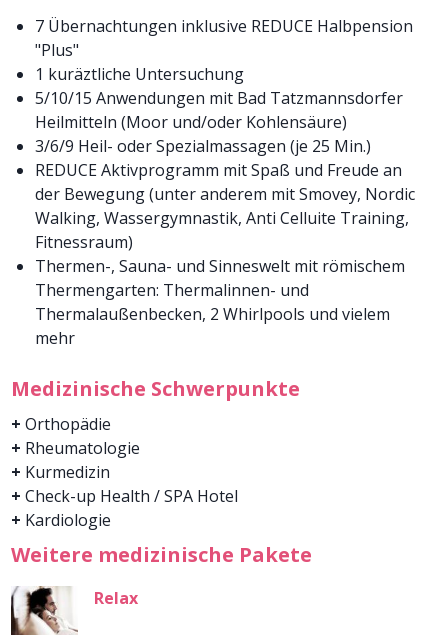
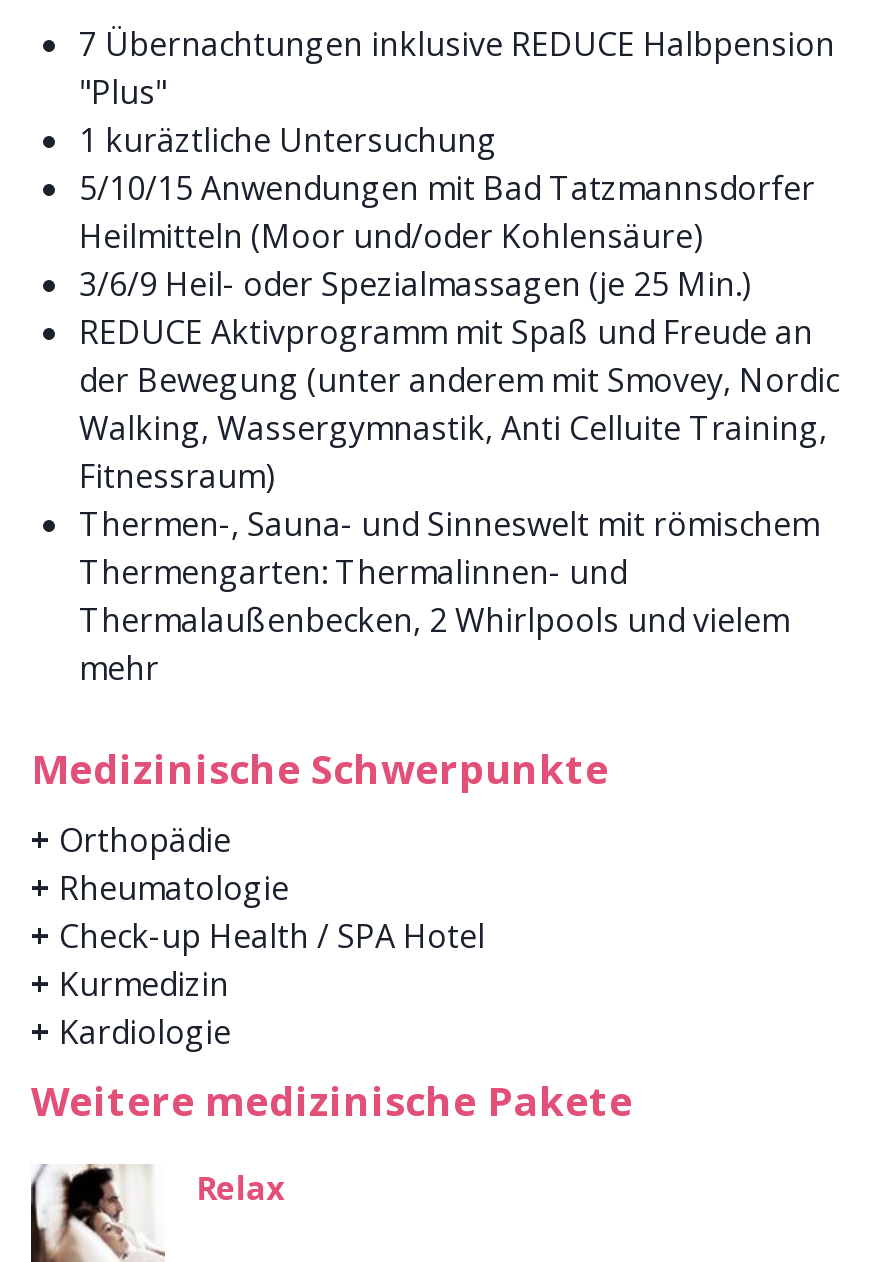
moved down: + Kurmedizin

moved up: + Check-up Health / SPA Hotel
